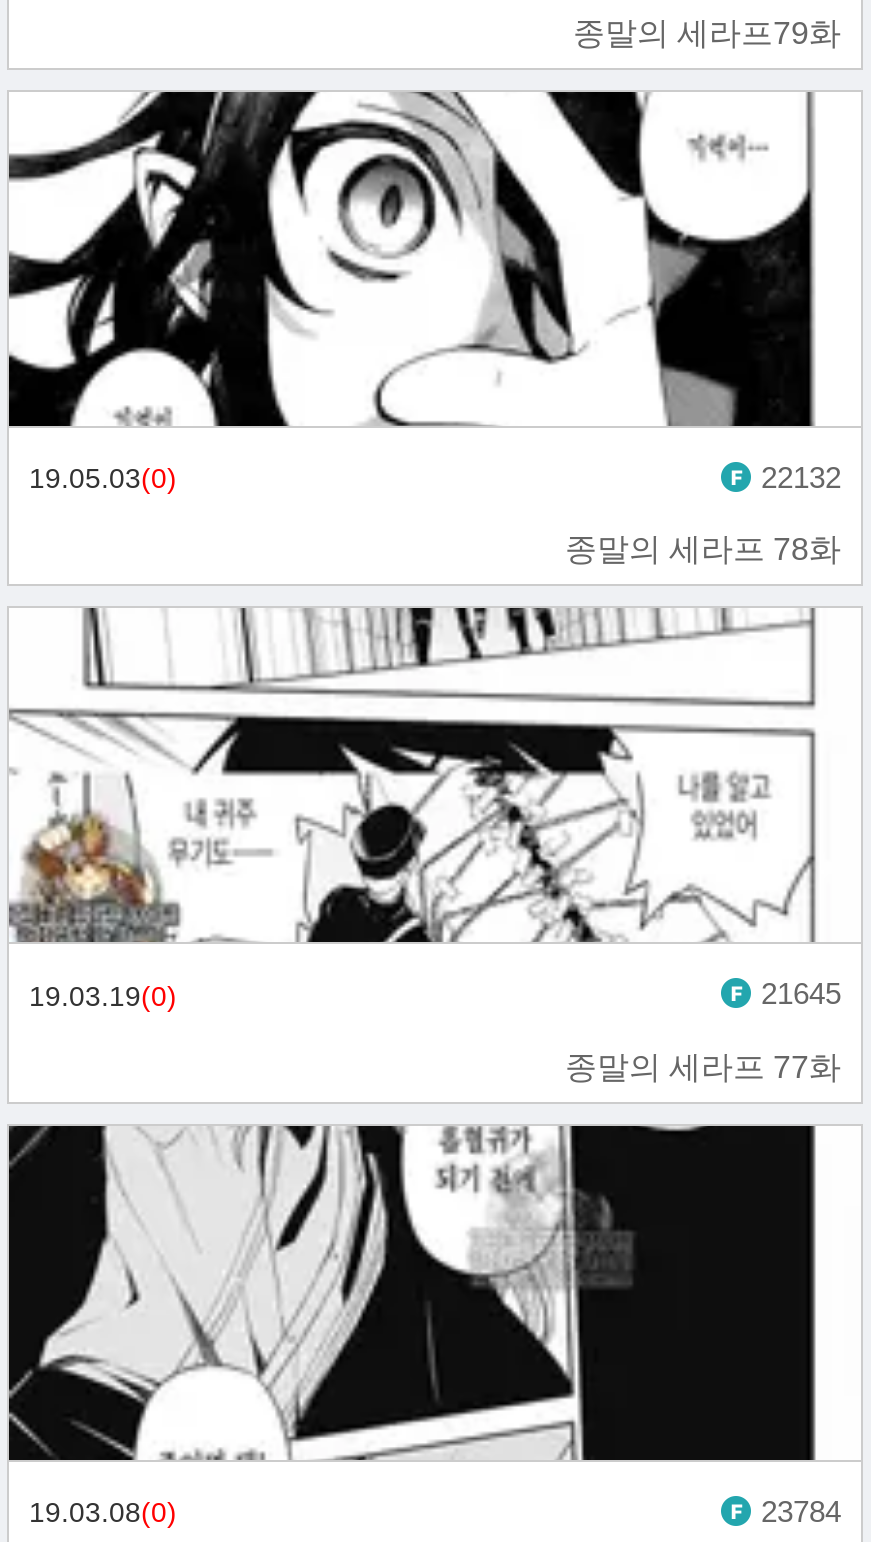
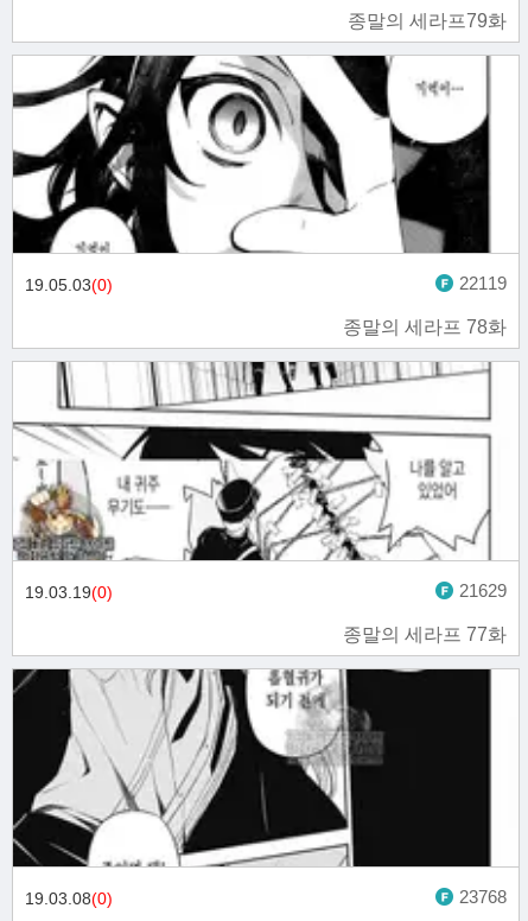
- 22132
+ 22119

- 21645
+ 21629

- 23784
+ 23768
